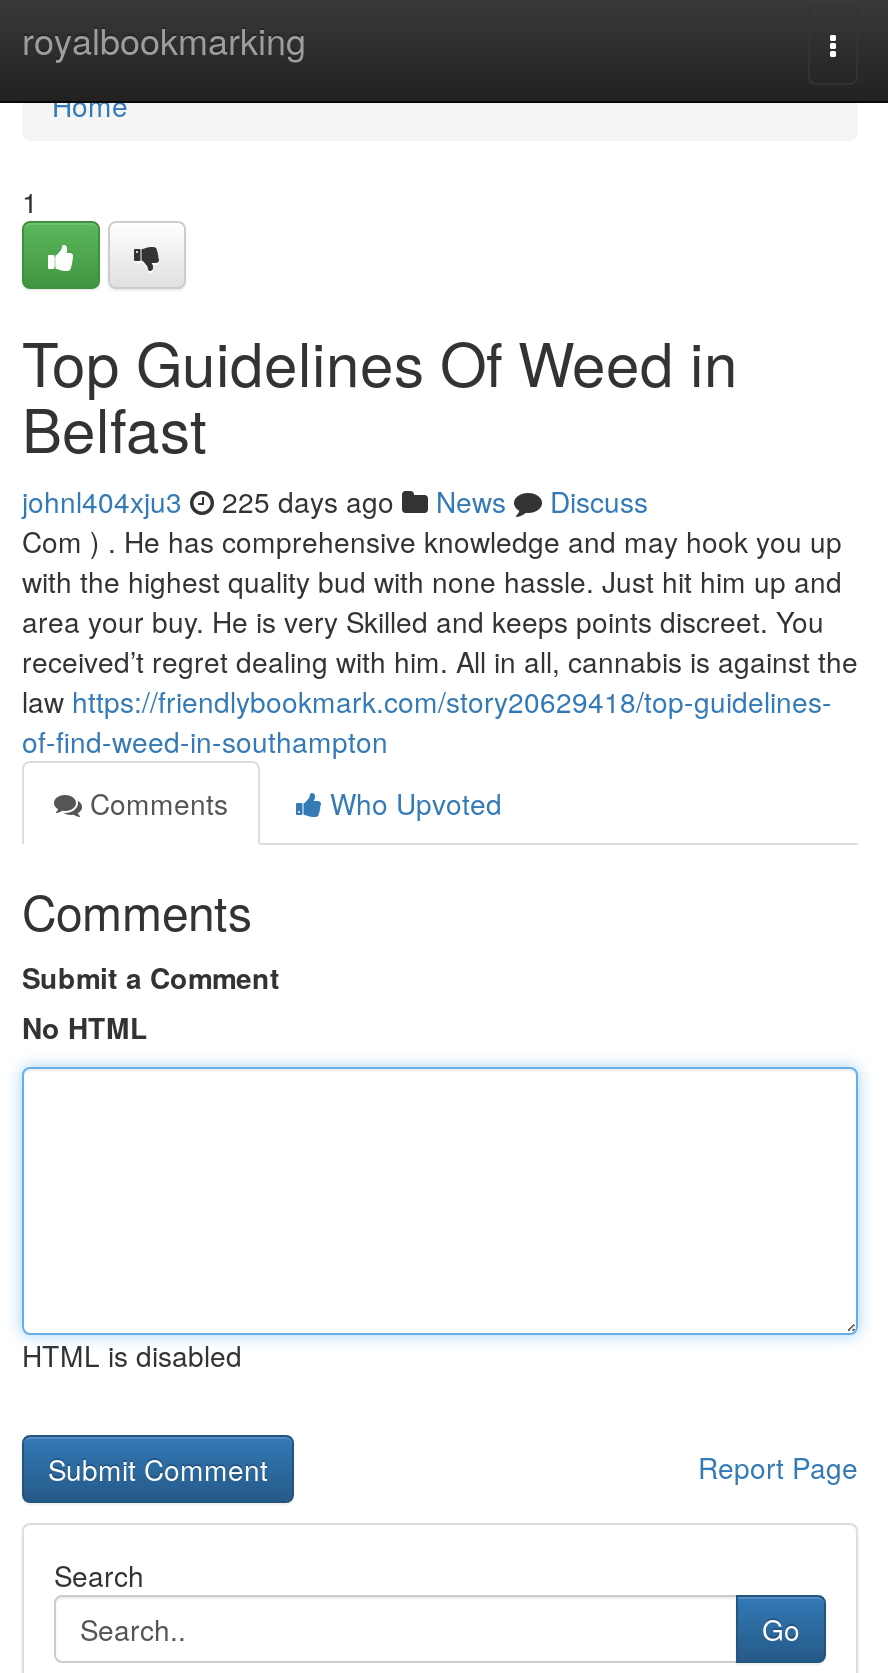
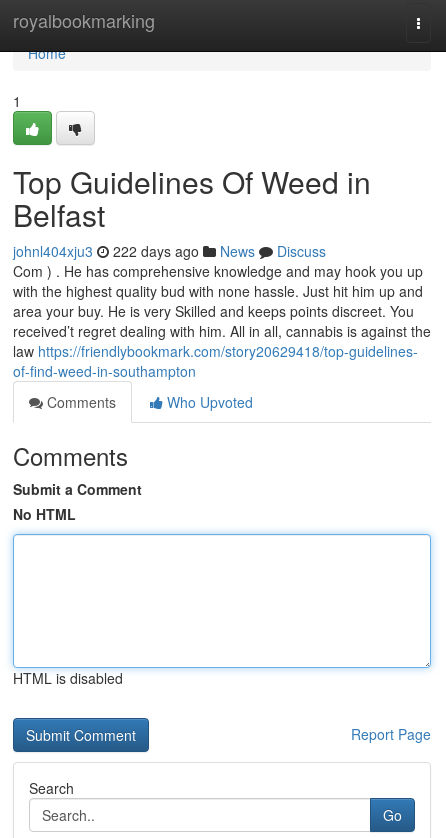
- johnl404xju3 225 days ago News Discuss
+ johnl404xju3 222 days ago News Discuss
